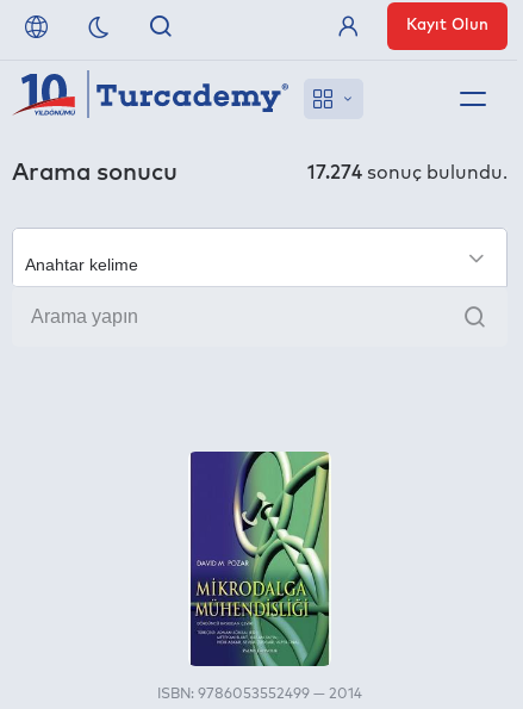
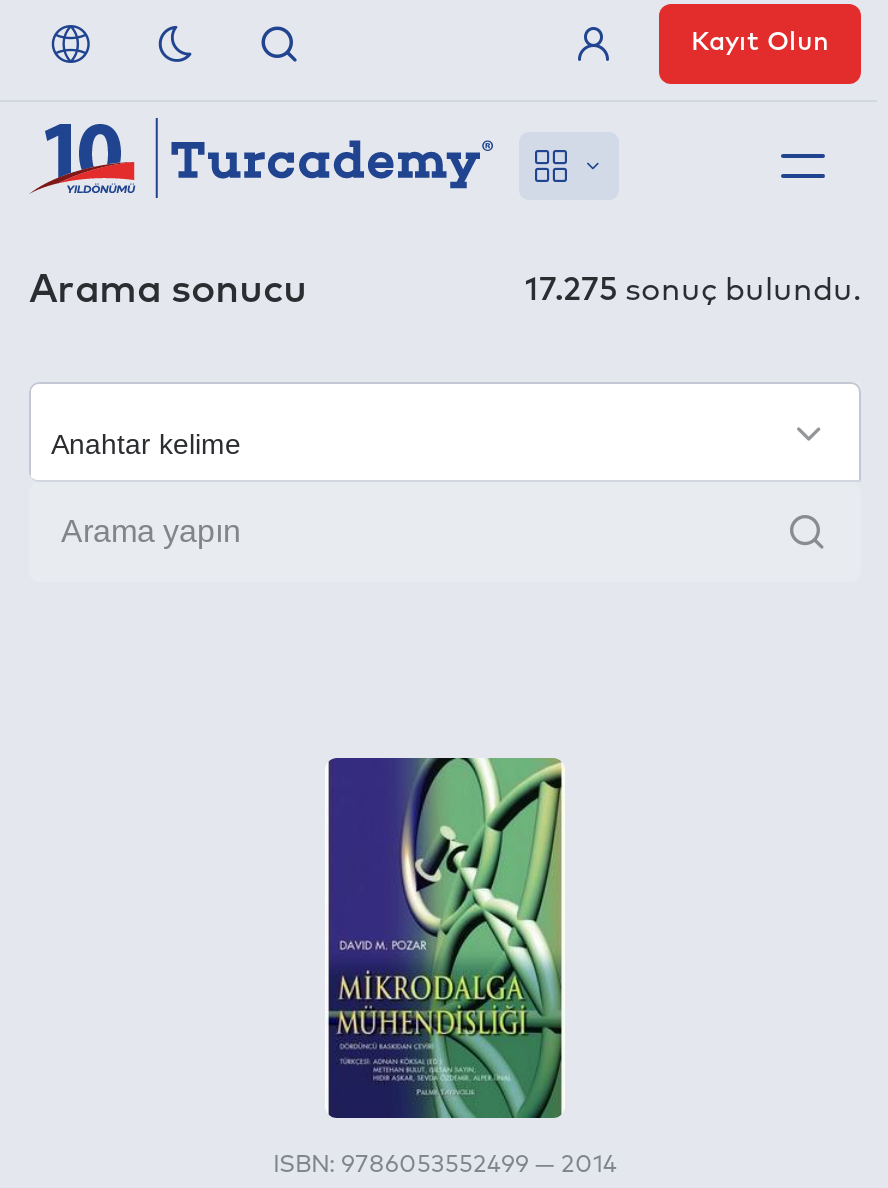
- 17.274 sonuç bulundu.
+ 17.275 sonuç bulundu.
